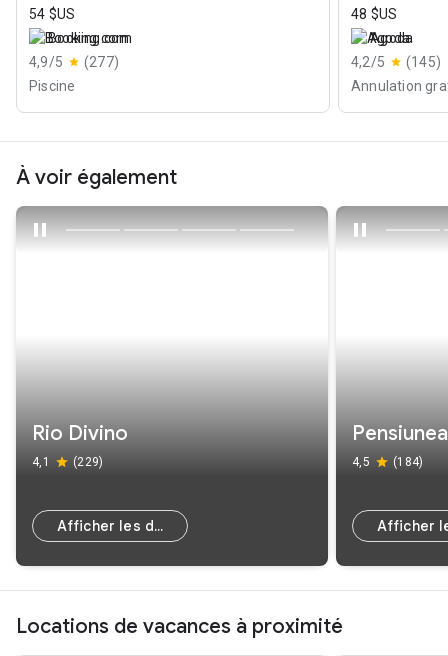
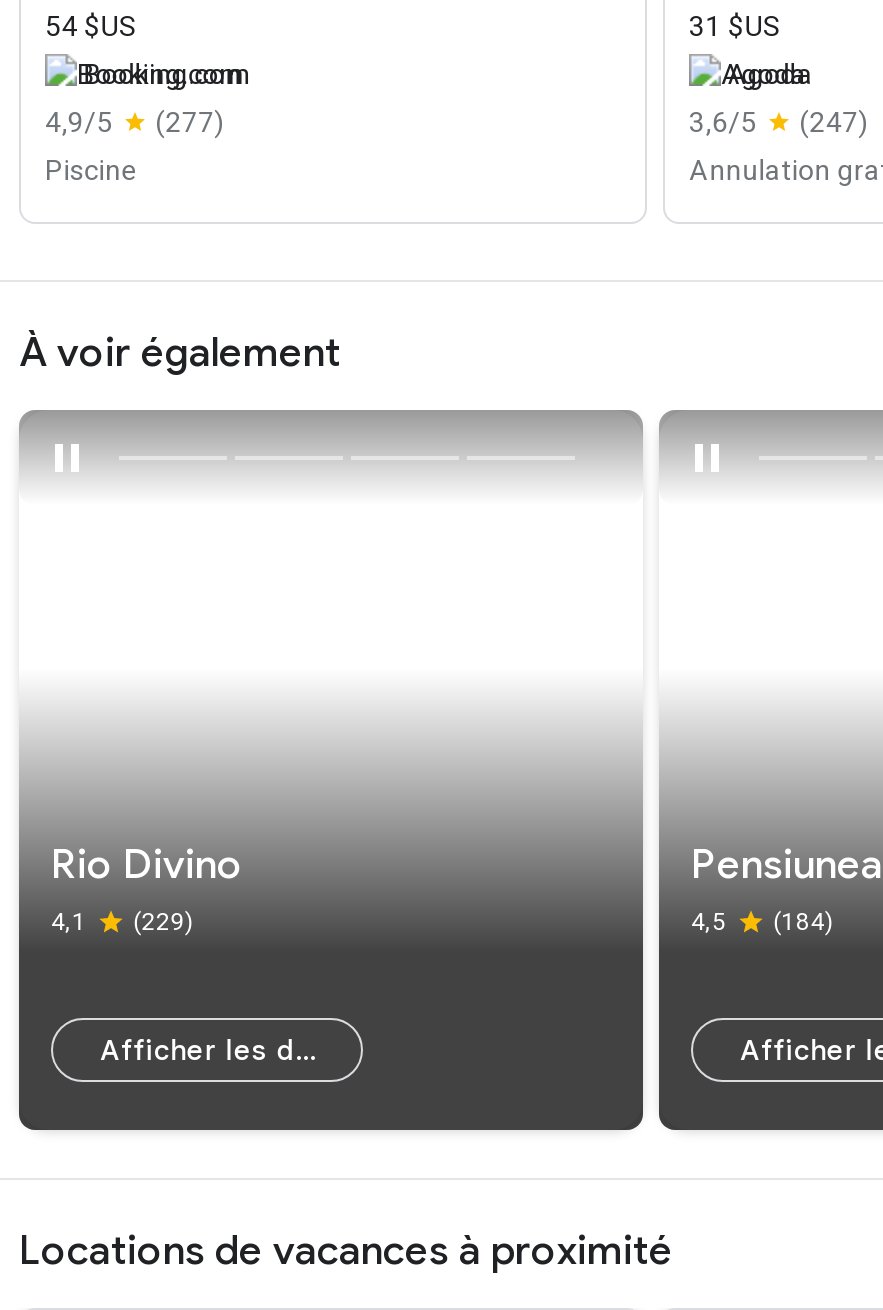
- 48 $US
+ 31 $US

- 4,2/5
+ 3,6/5

- (145)
+ (247)
